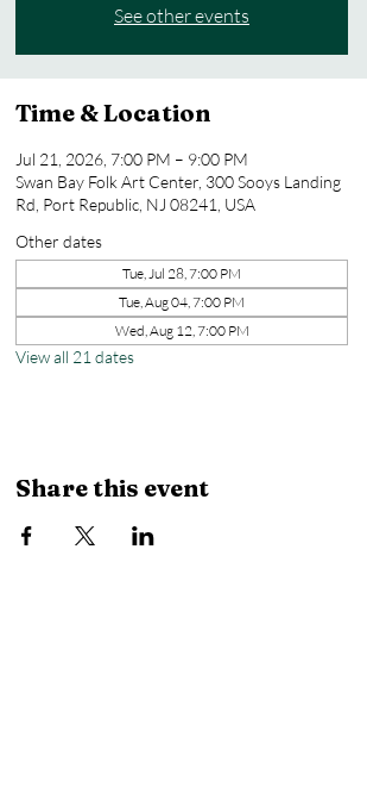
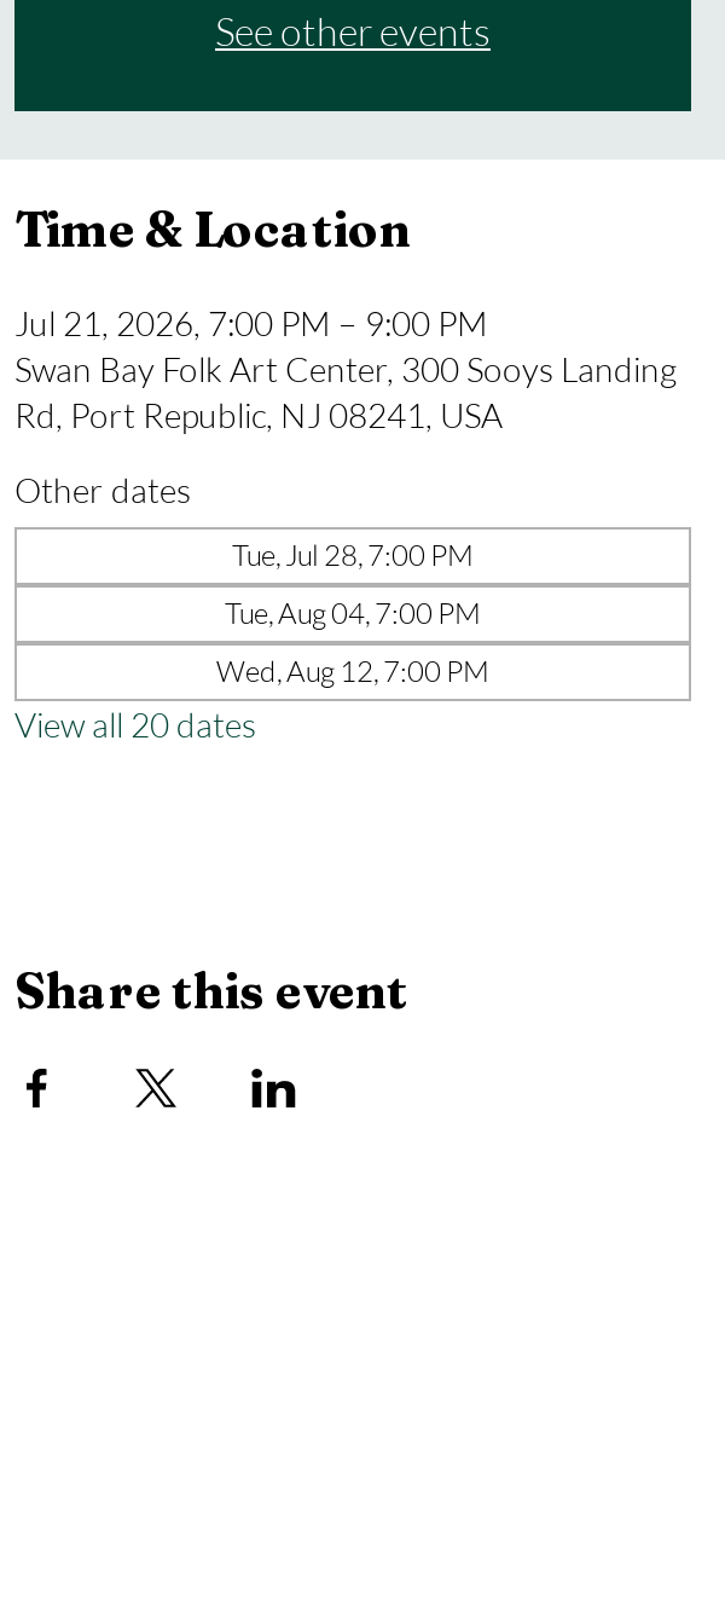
- View all 21 dates
+ View all 20 dates
